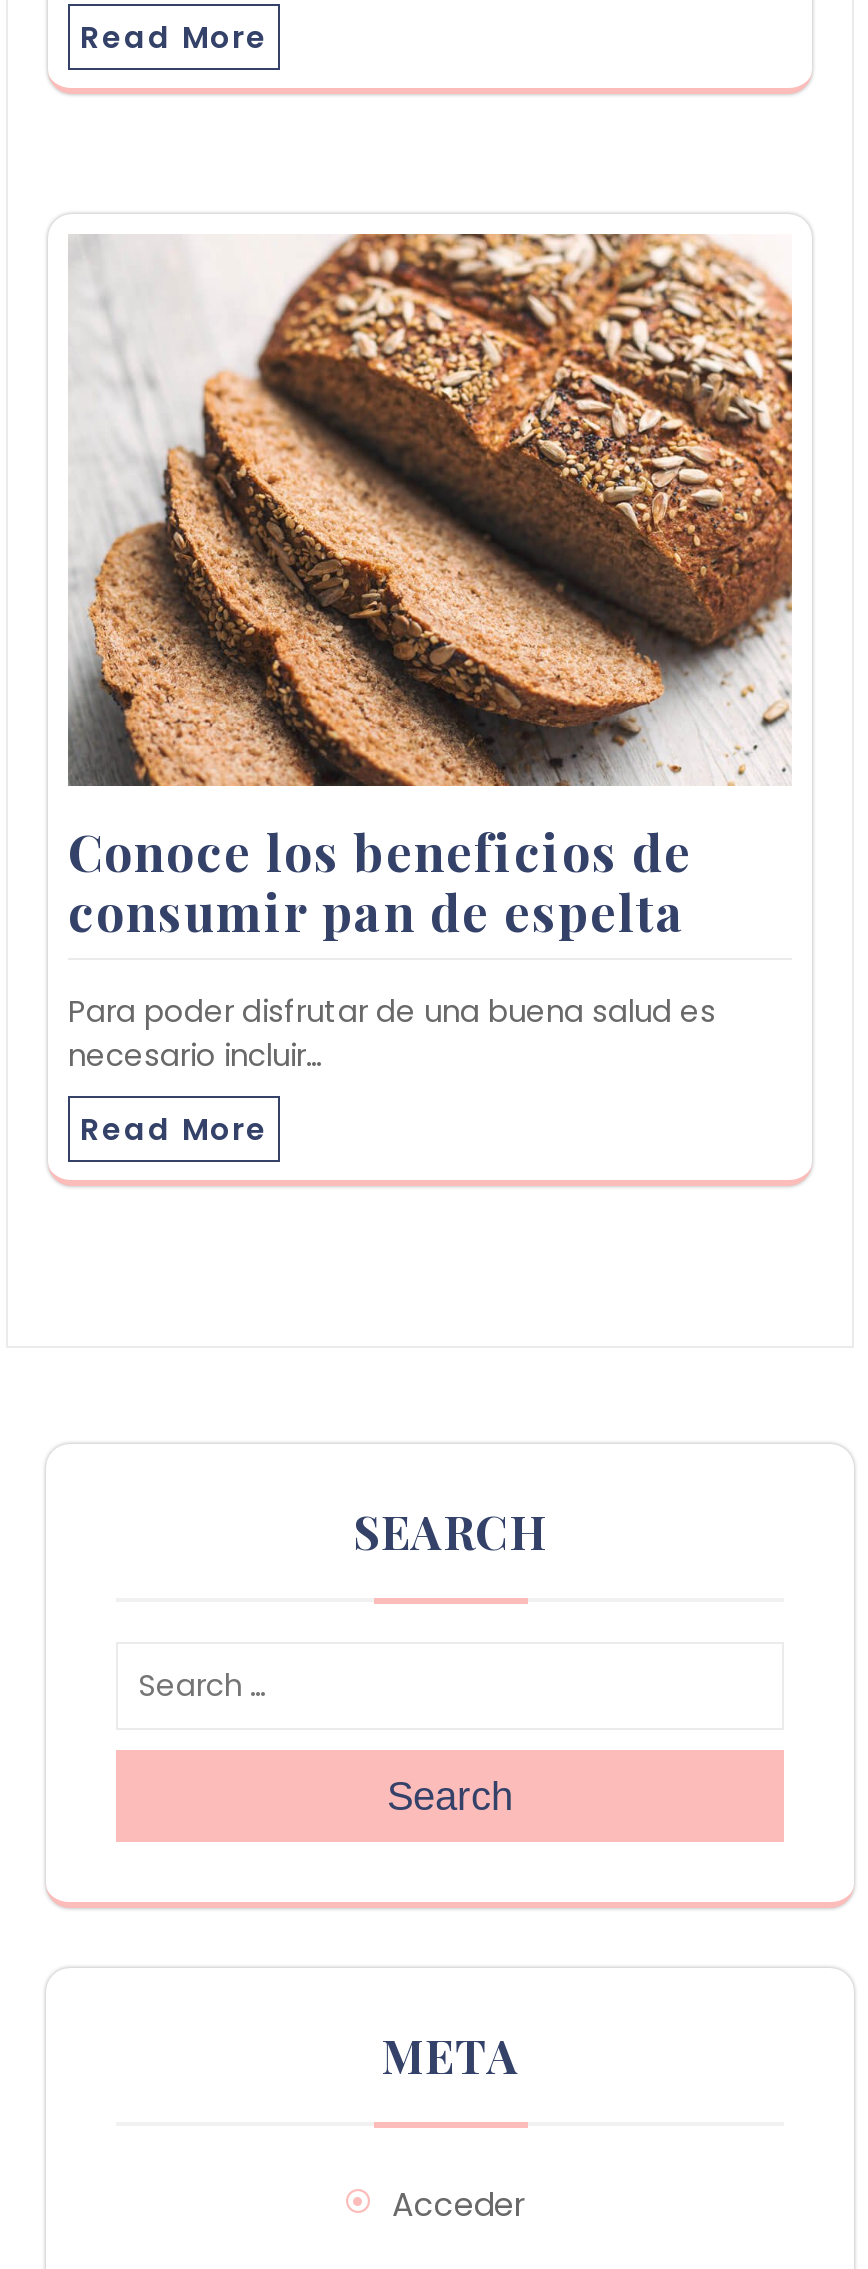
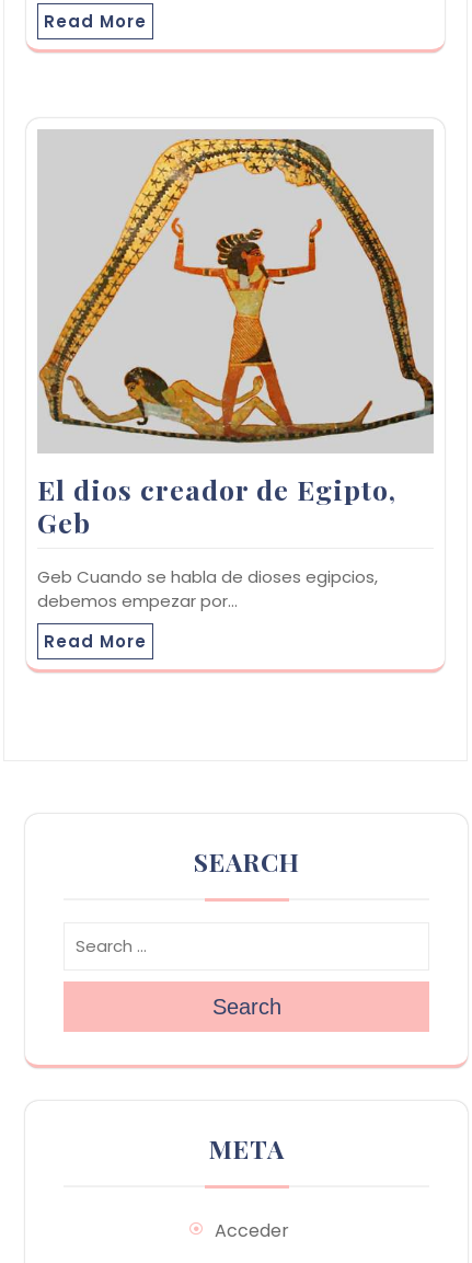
- [image]
- Conoce los beneficios de
- consumir pan de espelta
+ [image]
+ El dios creador de Egipto,
+ Geb

- Para poder disfrutar de una buena salud es
- necesario incluir…
+ Geb Cuando se habla de dioses egipcios,
+ debemos empezar por…
